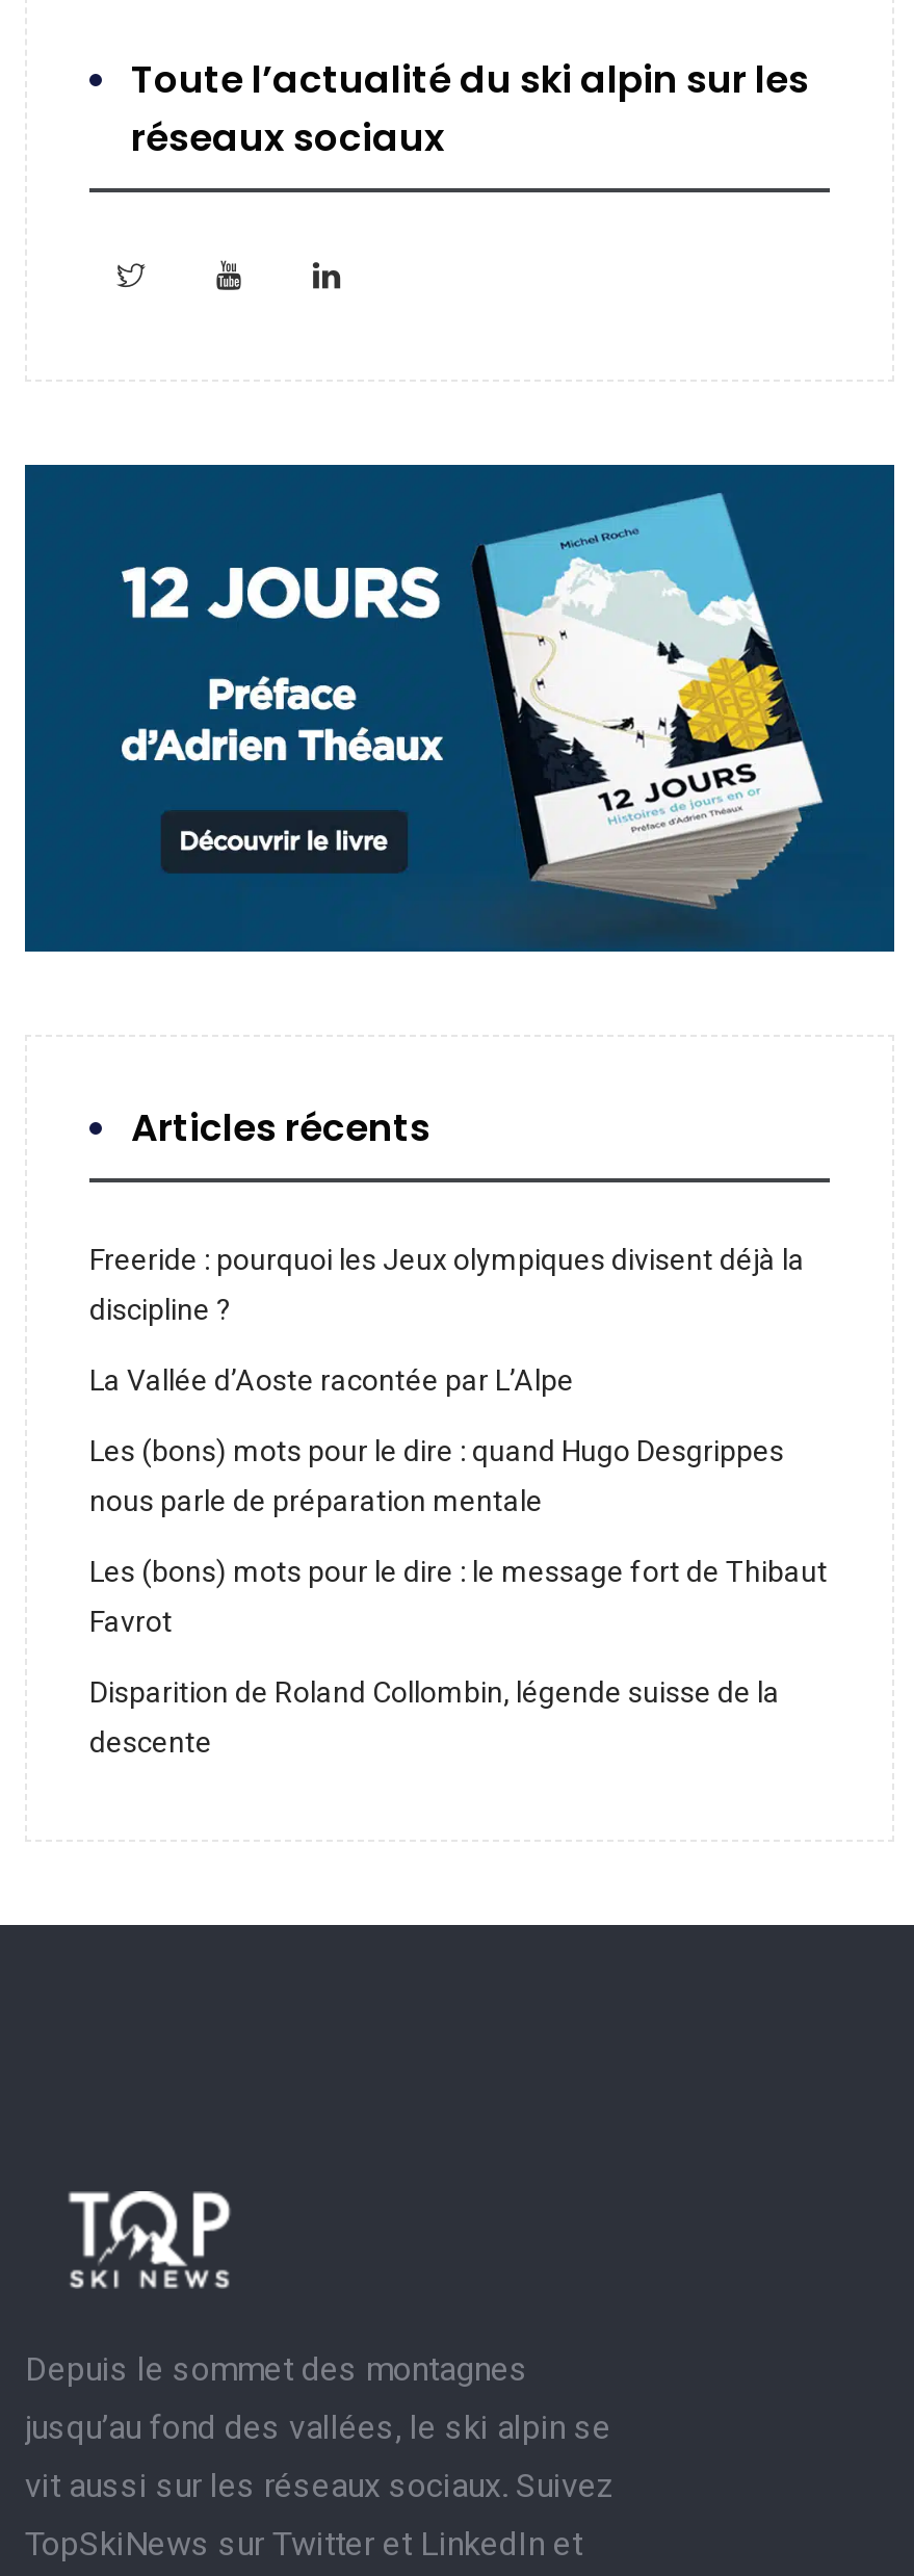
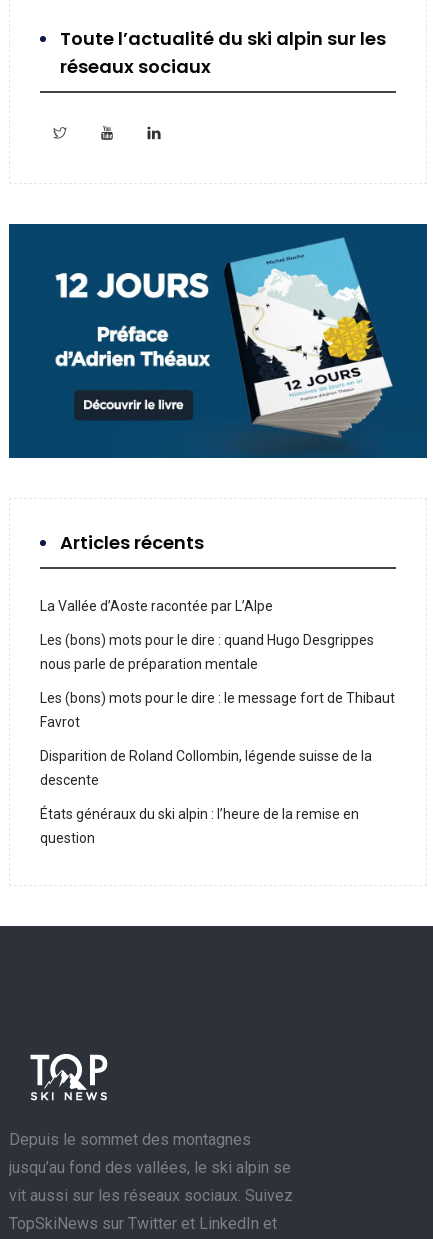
- Freeride : pourquoi les Jeux olympiques divisent déjà la
- discipline ?

moved up: La Vallée d’Aoste racontée par L’Alpe | Les (bons) mots pour le dire : quand Hugo Desgrippes | nous parle de préparation mentale | Les (bons) mots pour le dire : le message fort de Thibaut | Favrot | Disparition de Roland Collombin, légende suisse de la | descente

+ États généraux du ski alpin : l’heure de la remise en
+ question
